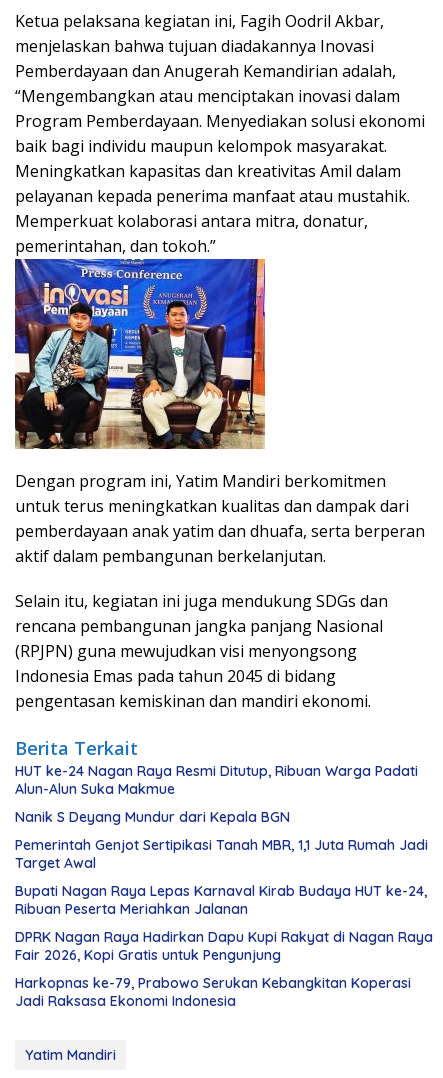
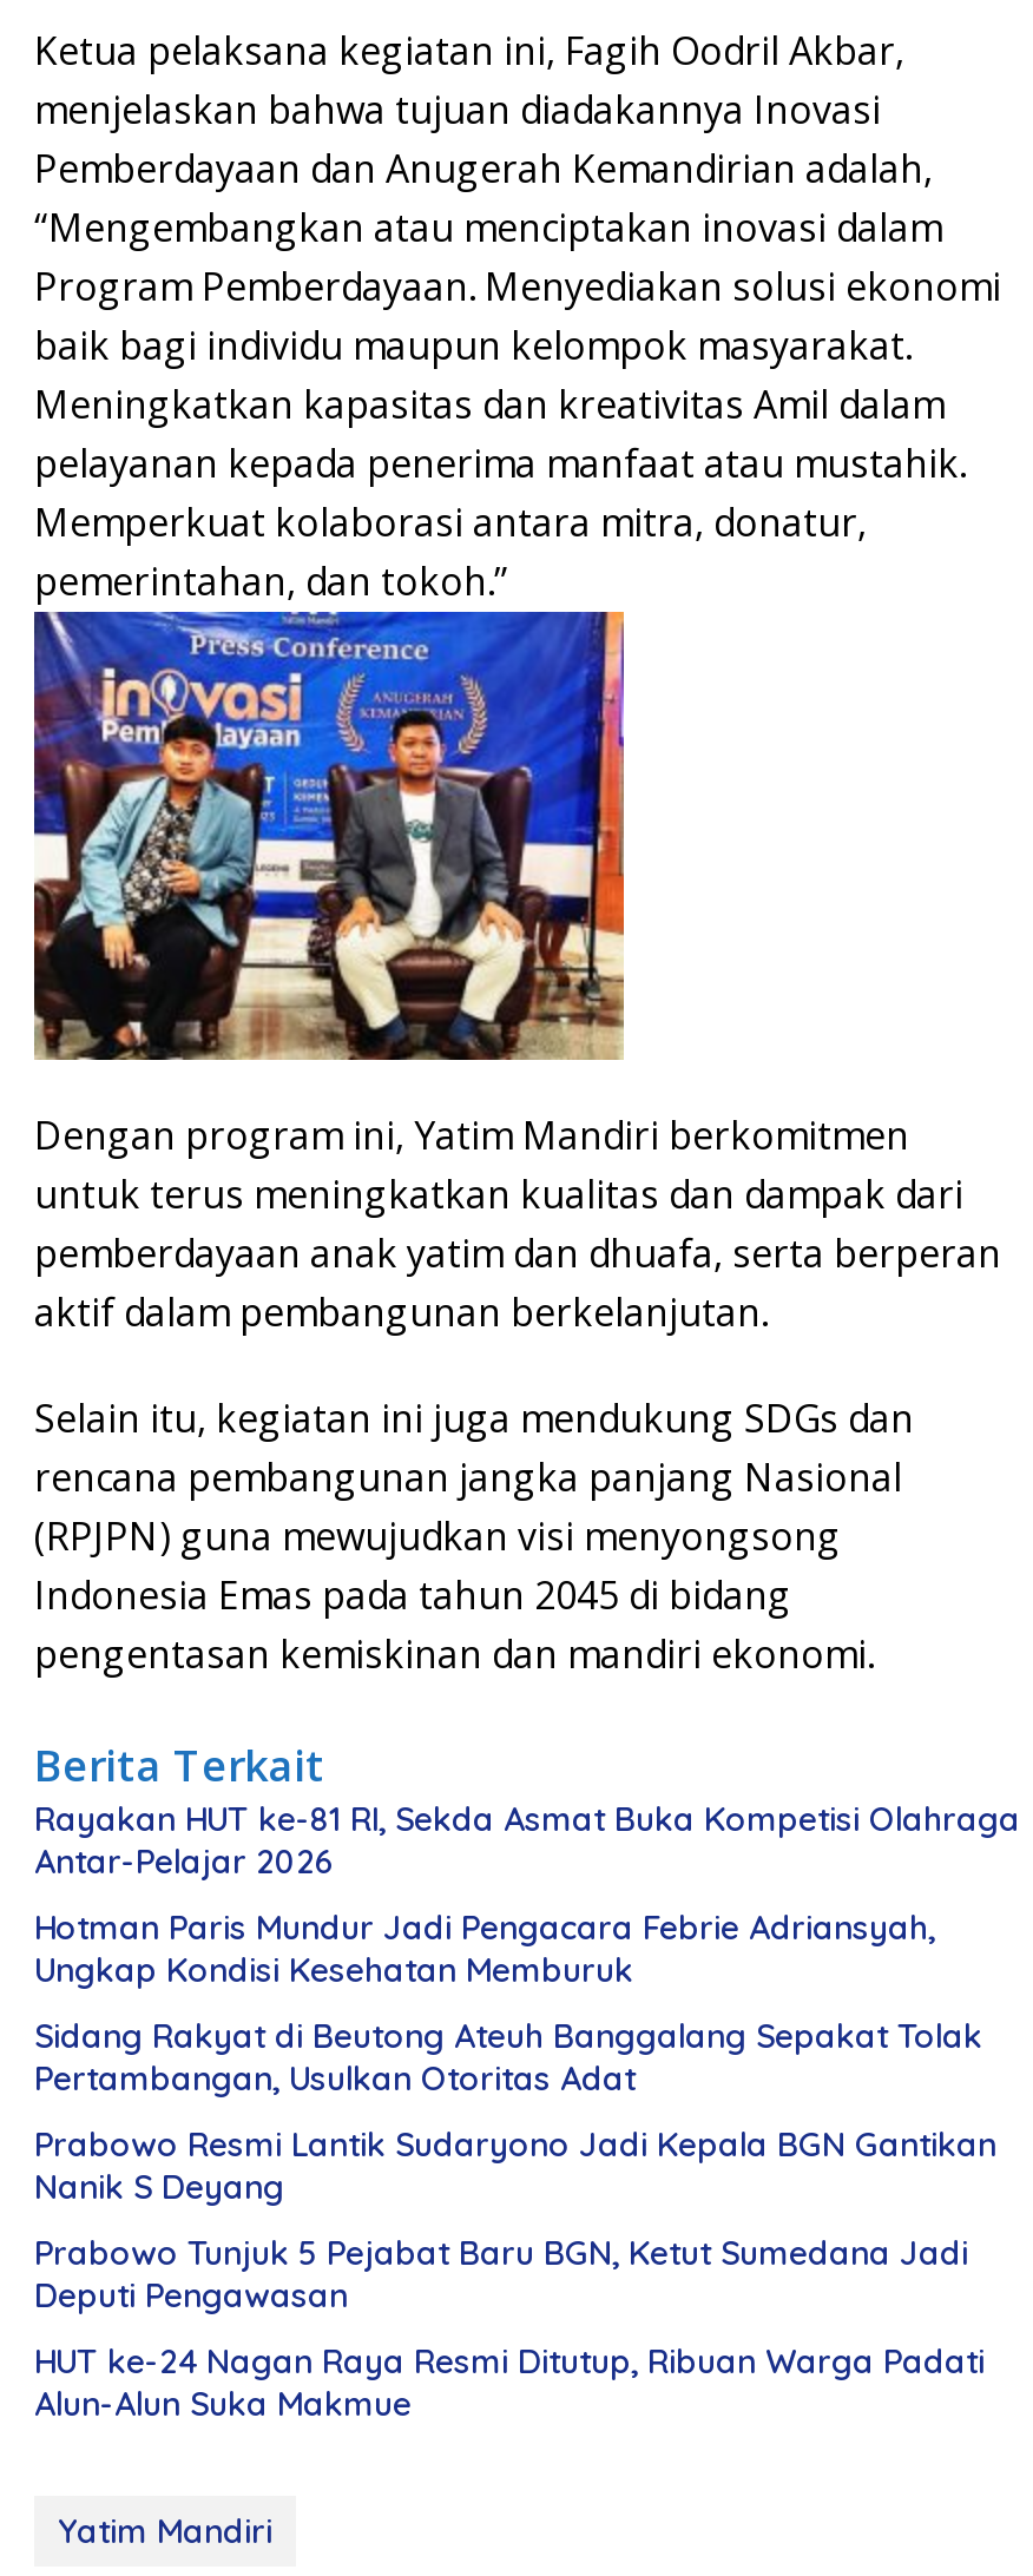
+ Rayakan HUT ke-81 RI, Sekda Asmat Buka Kompetisi Olahraga
+ Antar-Pelajar 2026
+ Hotman Paris Mundur Jadi Pengacara Febrie Adriansyah,
+ Ungkap Kondisi Kesehatan Memburuk
+ Sidang Rakyat di Beutong Ateuh Banggalang Sepakat Tolak
+ Pertambangan, Usulkan Otoritas Adat
+ Prabowo Resmi Lantik Sudaryono Jadi Kepala BGN Gantikan
+ Nanik S Deyang
+ Prabowo Tunjuk 5 Pejabat Baru BGN, Ketut Sumedana Jadi
+ Deputi Pengawasan

moved down: HUT ke-24 Nagan Raya Resmi Ditutup, Ribuan Warga Padati | Alun-Alun Suka Makmue

- Nanik S Deyang Mundur dari Kepala BGN
- Pemerintah Genjot Sertipikasi Tanah MBR, 1,1 Juta Rumah Jadi
- Target Awal
- Bupati Nagan Raya Lepas Karnaval Kirab Budaya HUT ke-24,
- Ribuan Peserta Meriahkan Jalanan
- DPRK Nagan Raya Hadirkan Dapu Kupi Rakyat di Nagan Raya
- Fair 2026, Kopi Gratis untuk Pengunjung
- Harkopnas ke-79, Prabowo Serukan Kebangkitan Koperasi
- Jadi Raksasa Ekonomi Indonesia
